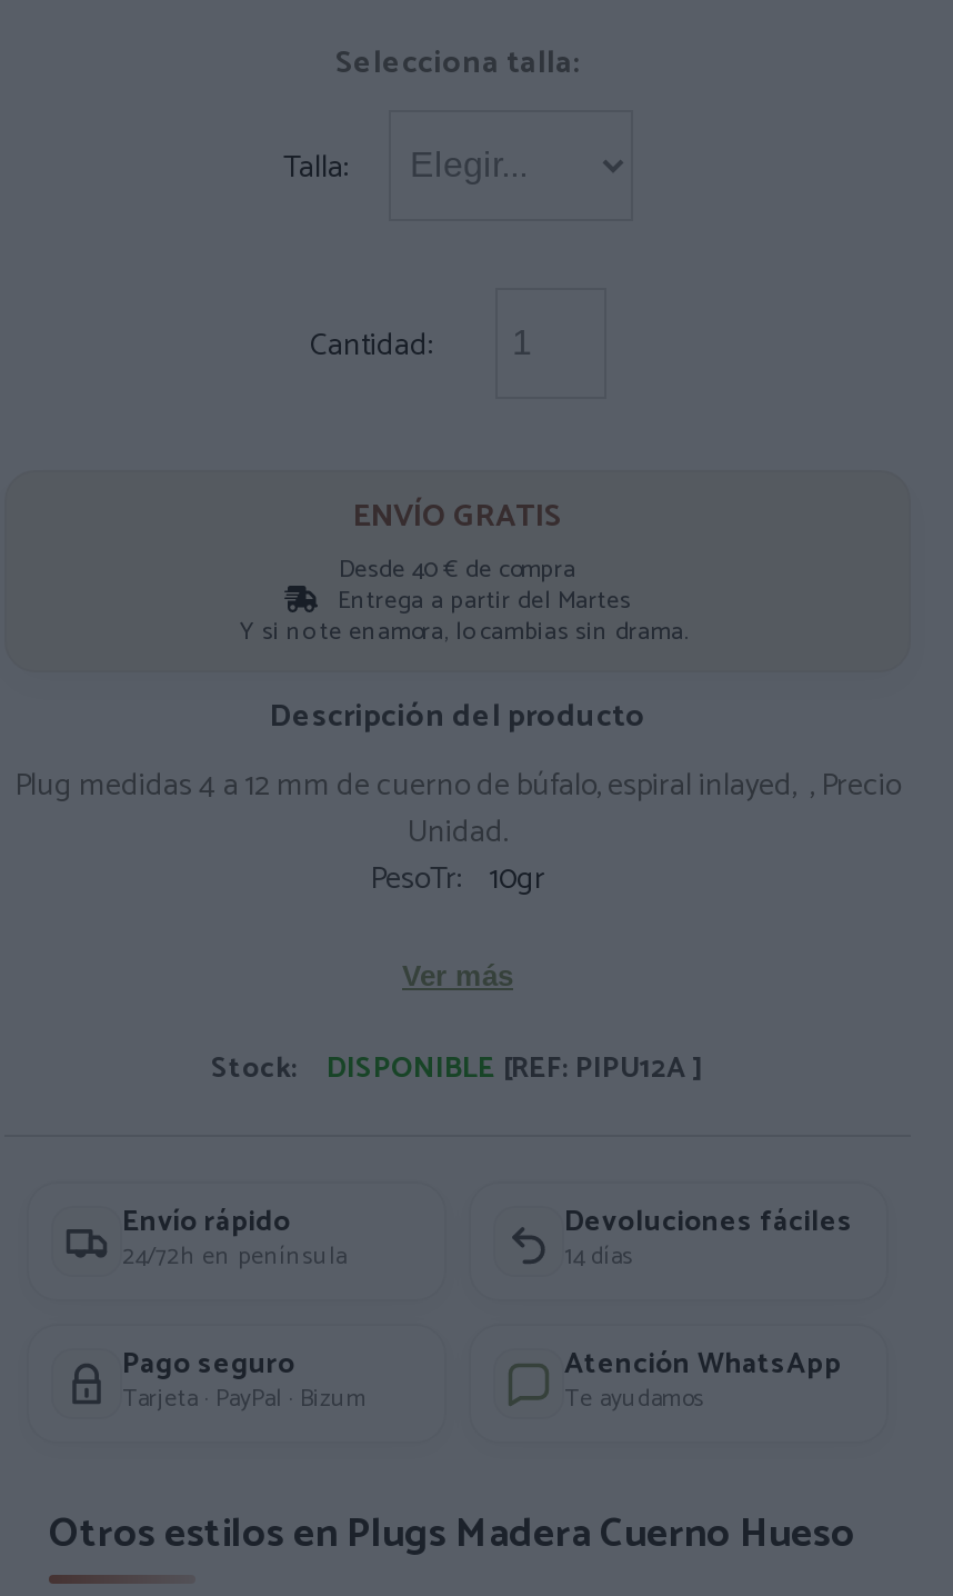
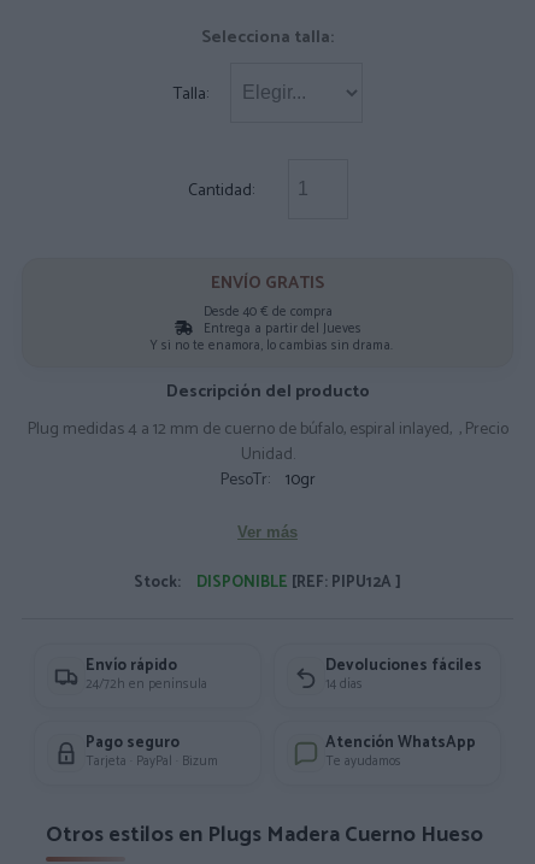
- Entrega a partir del Martes
+ Entrega a partir del Jueves
